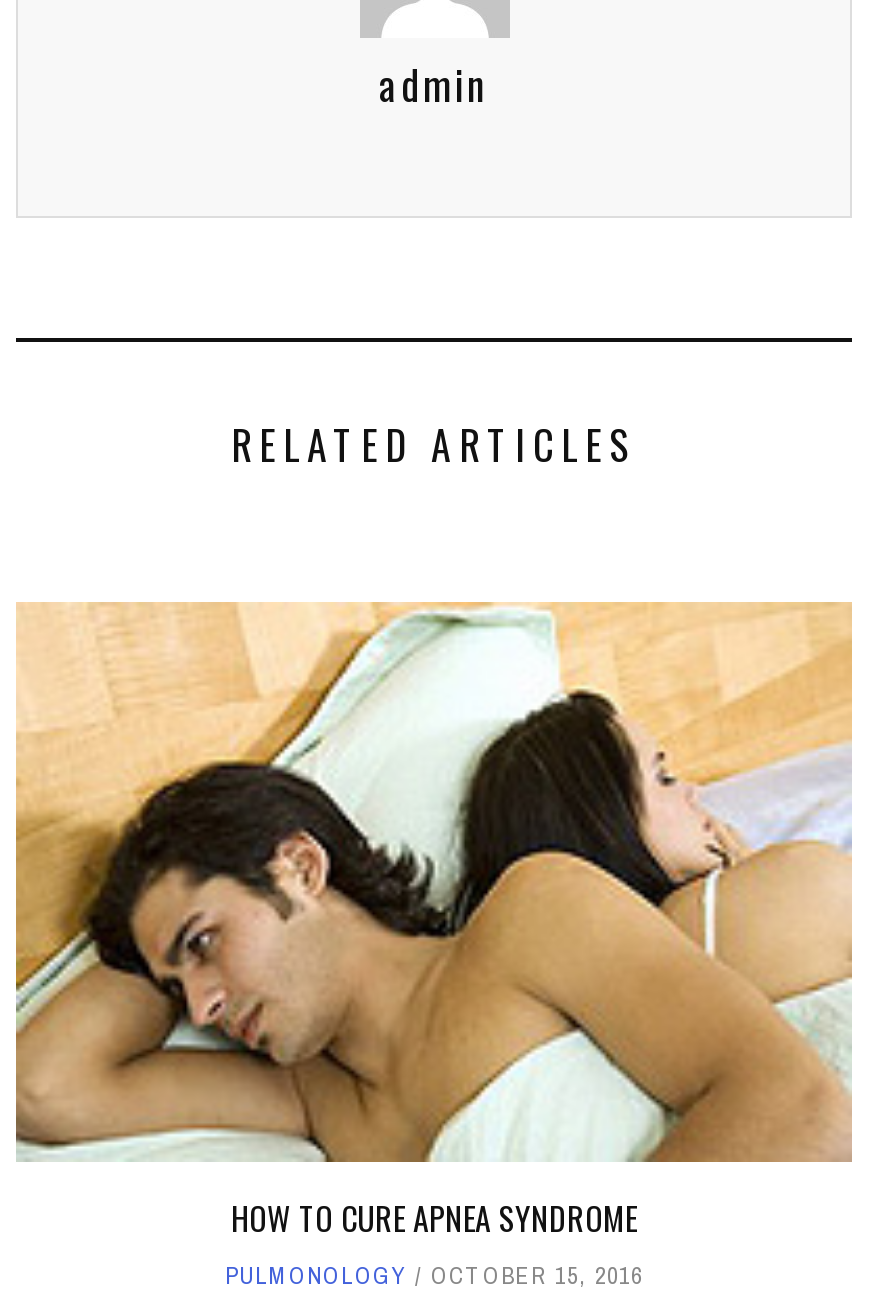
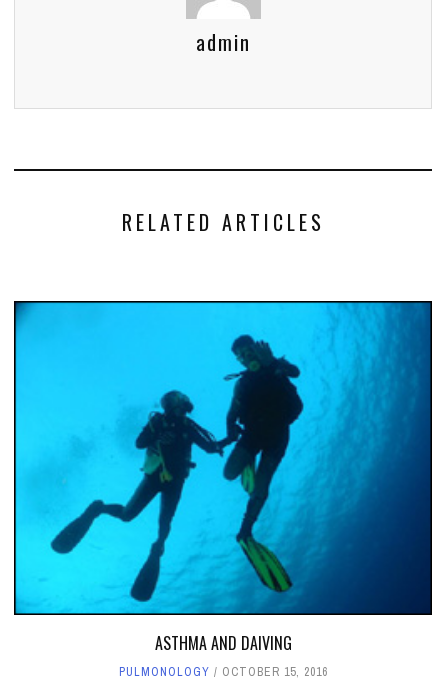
- [image]
- HOW TO CURE APNEA SYNDROME
+ [image]
+ ASTHMA AND DAIVING
